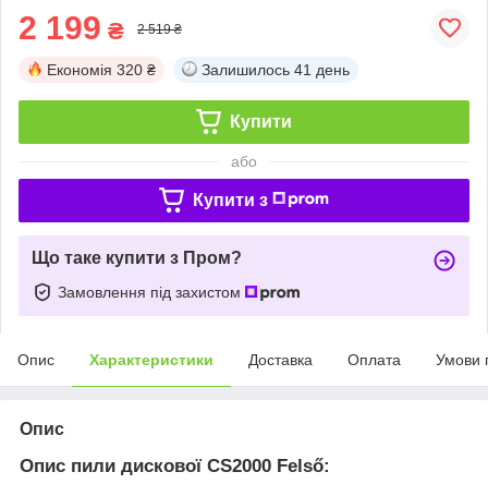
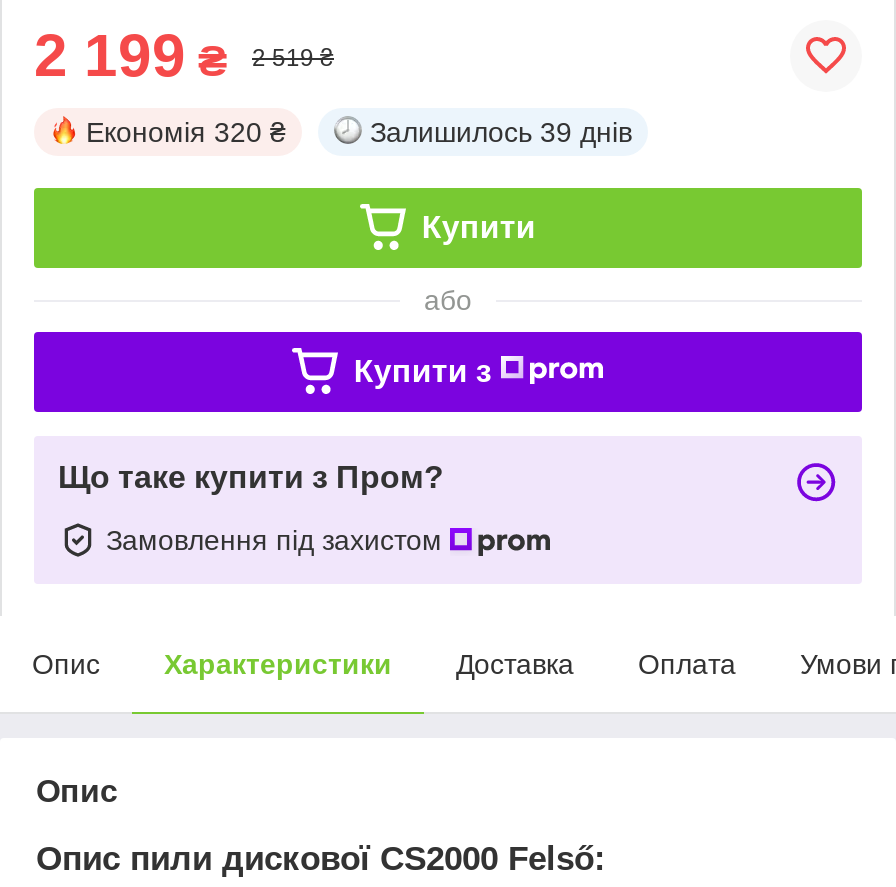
- Залишилось 41 день
+ Залишилось 39 днів
